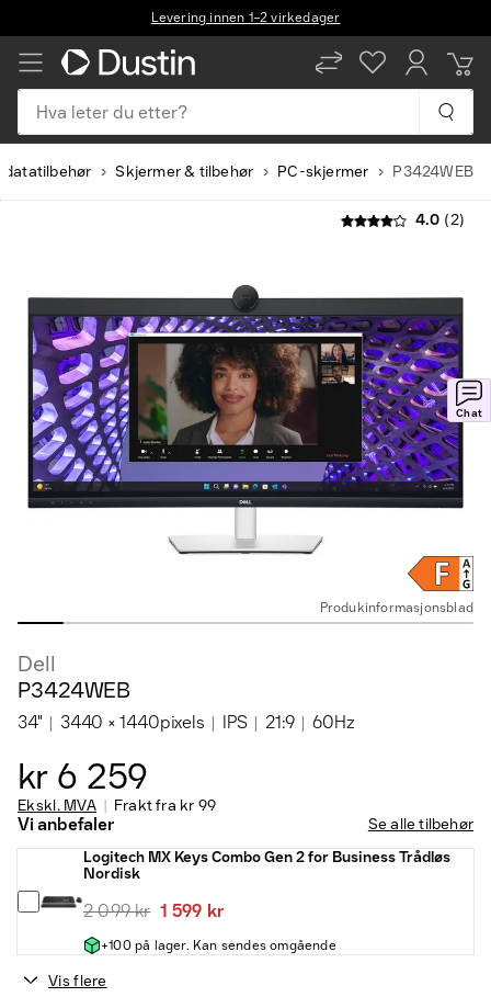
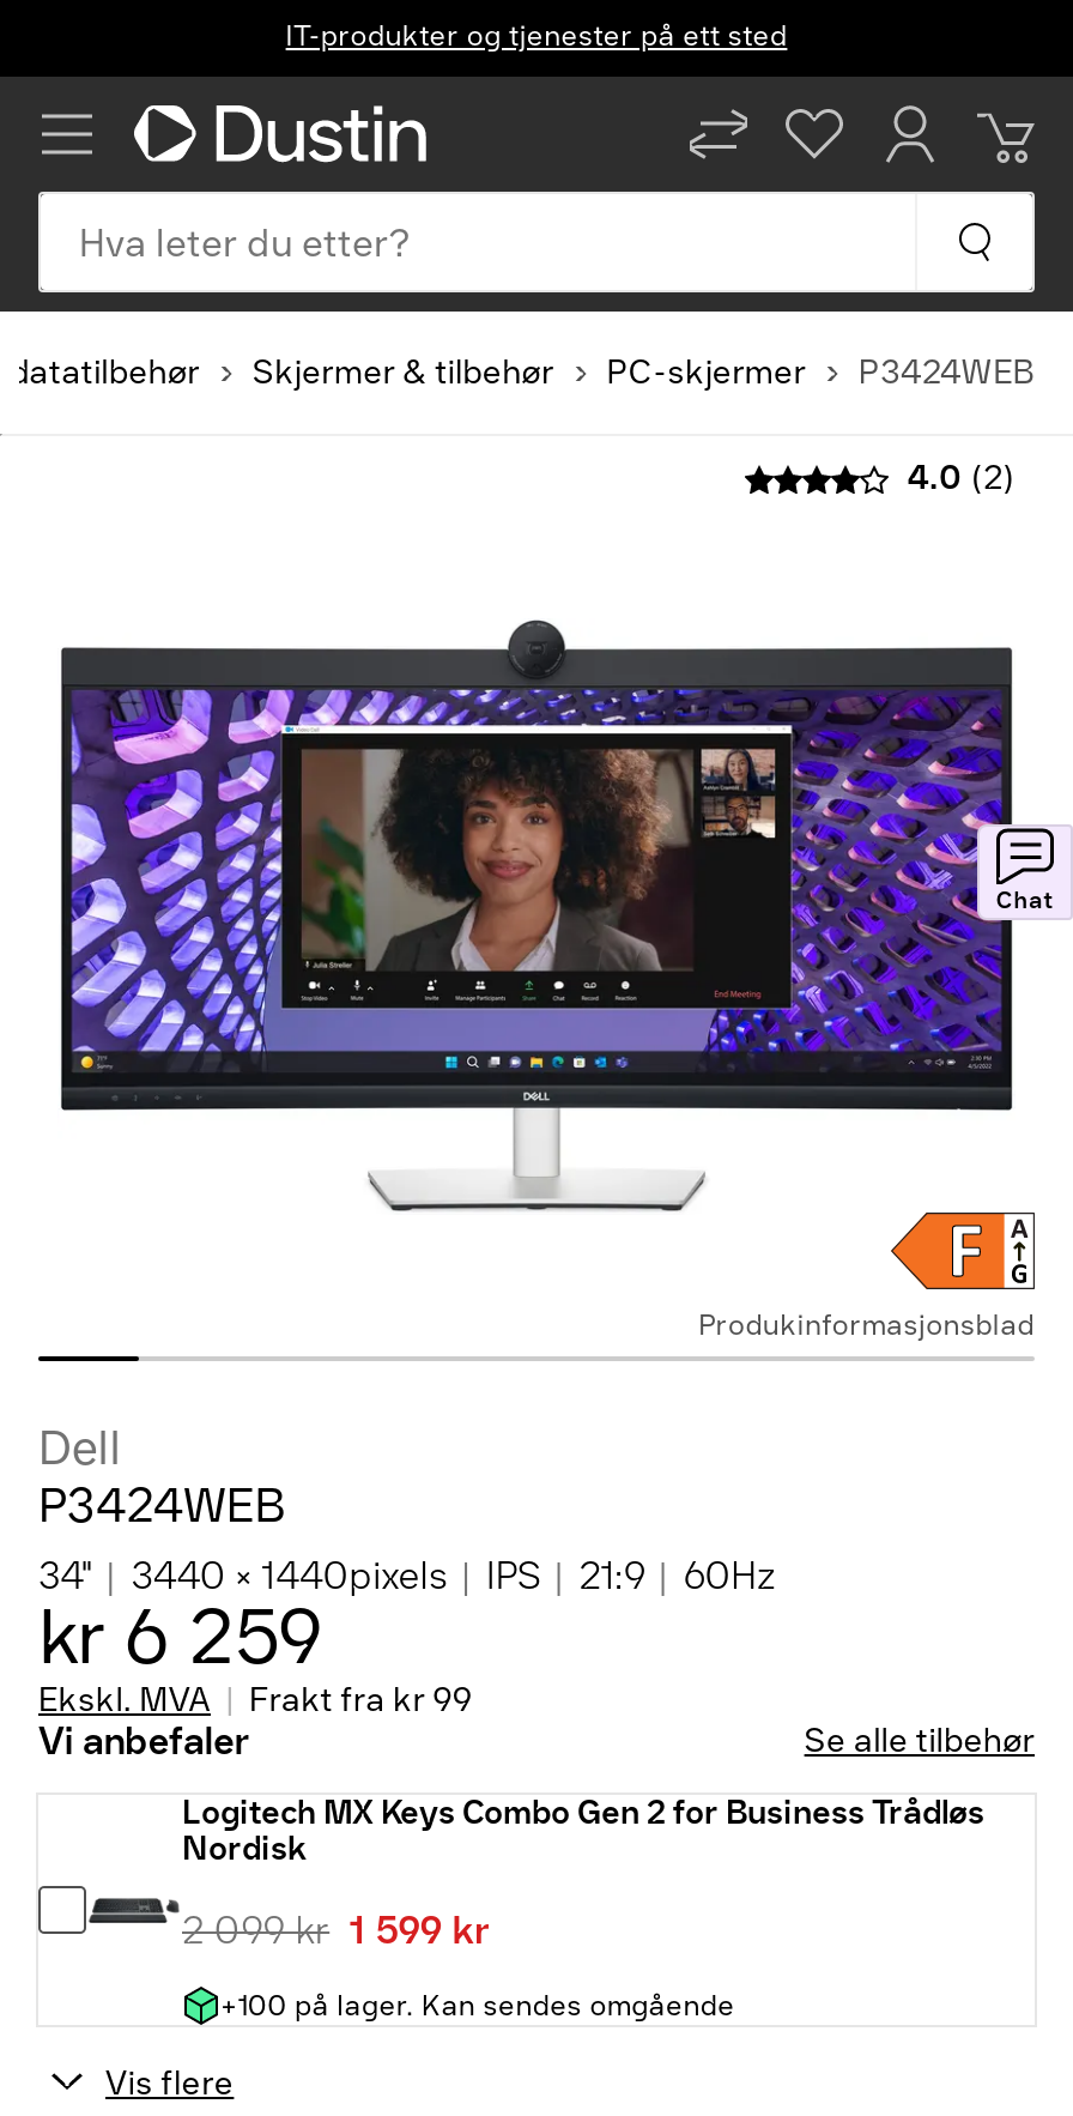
- Levering innen 1–2 virkedager
+ IT-produkter og tjenester på ett sted
